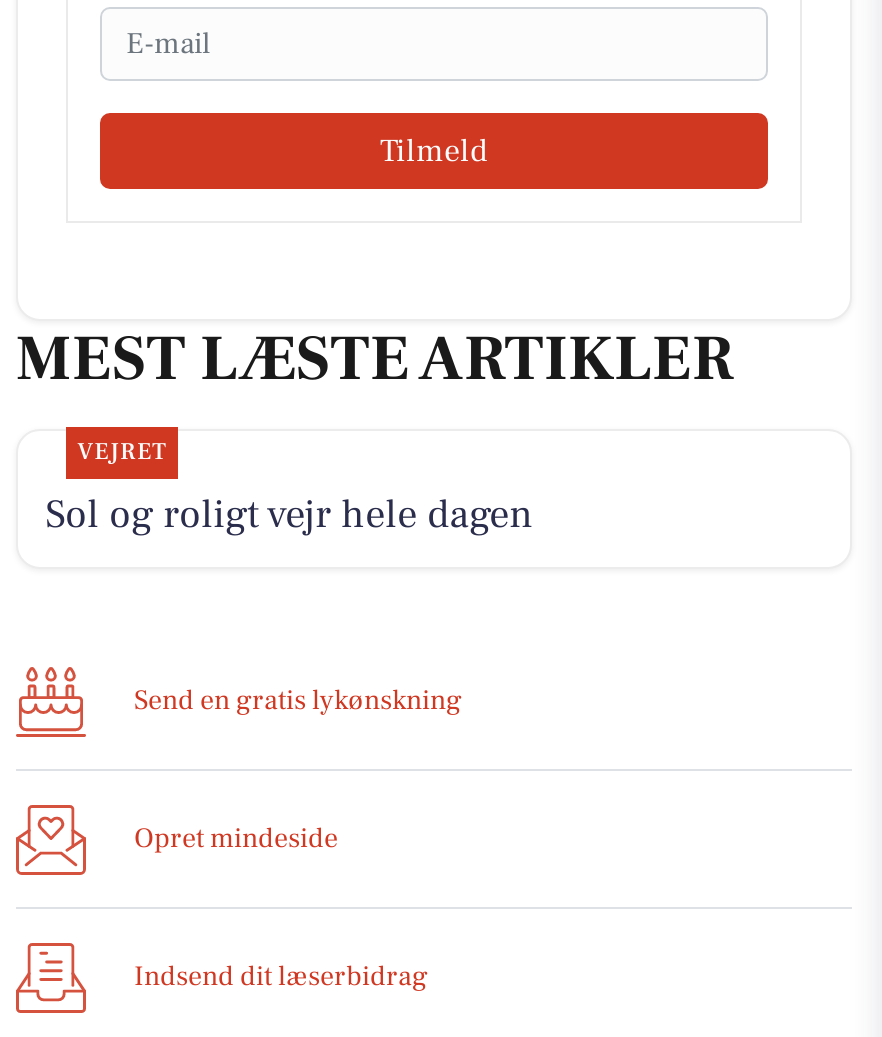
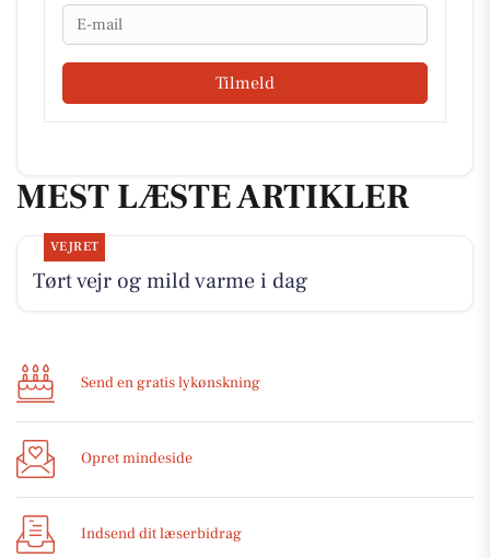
- Sol og roligt vejr hele dagen
+ Tørt vejr og mild varme i dag
